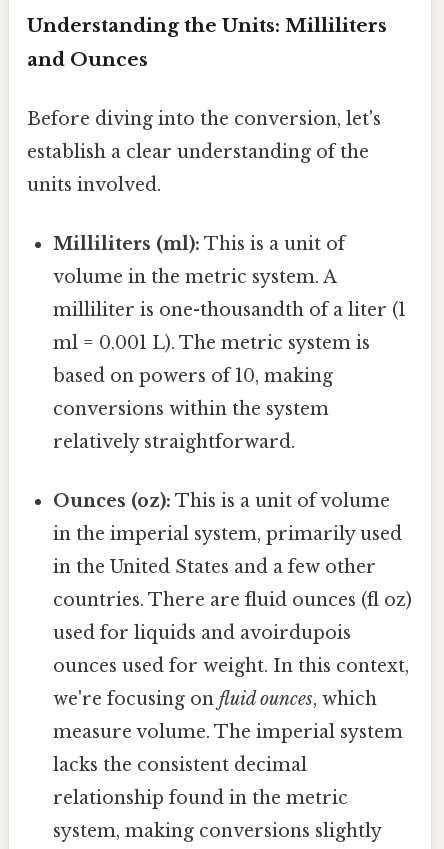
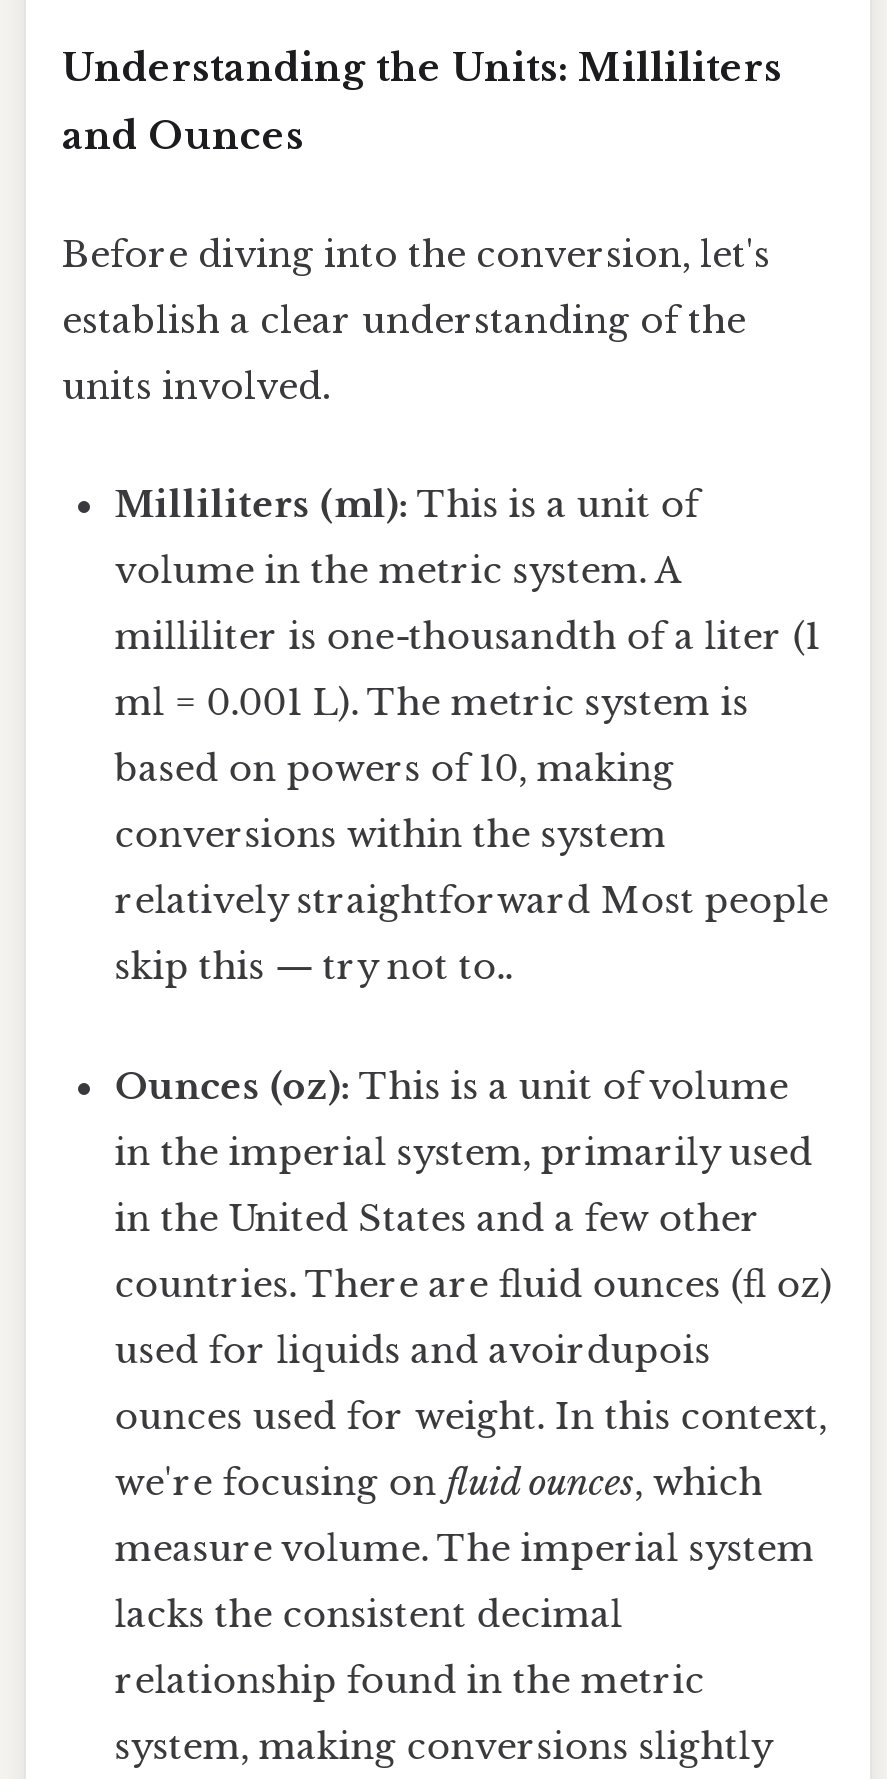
- relatively straightforward.
+ relatively straightforward Most people
+ skip this — try not to..
